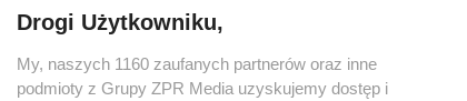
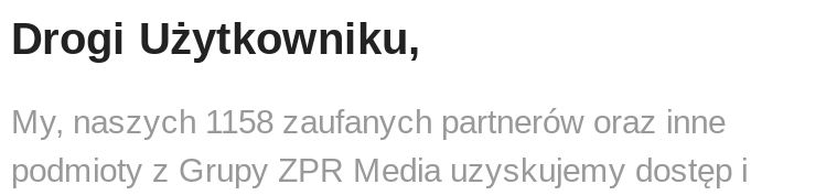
- My, naszych 1160 zaufanych partnerów oraz inne
+ My, naszych 1158 zaufanych partnerów oraz inne
